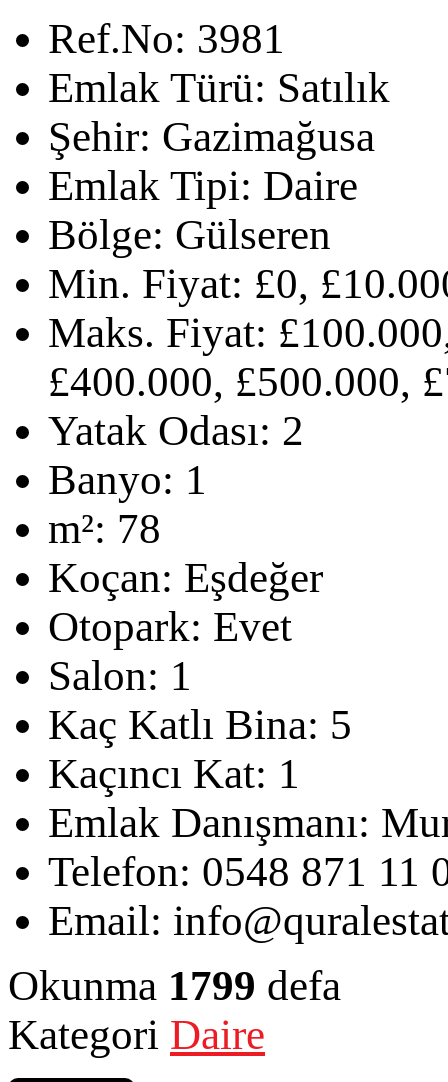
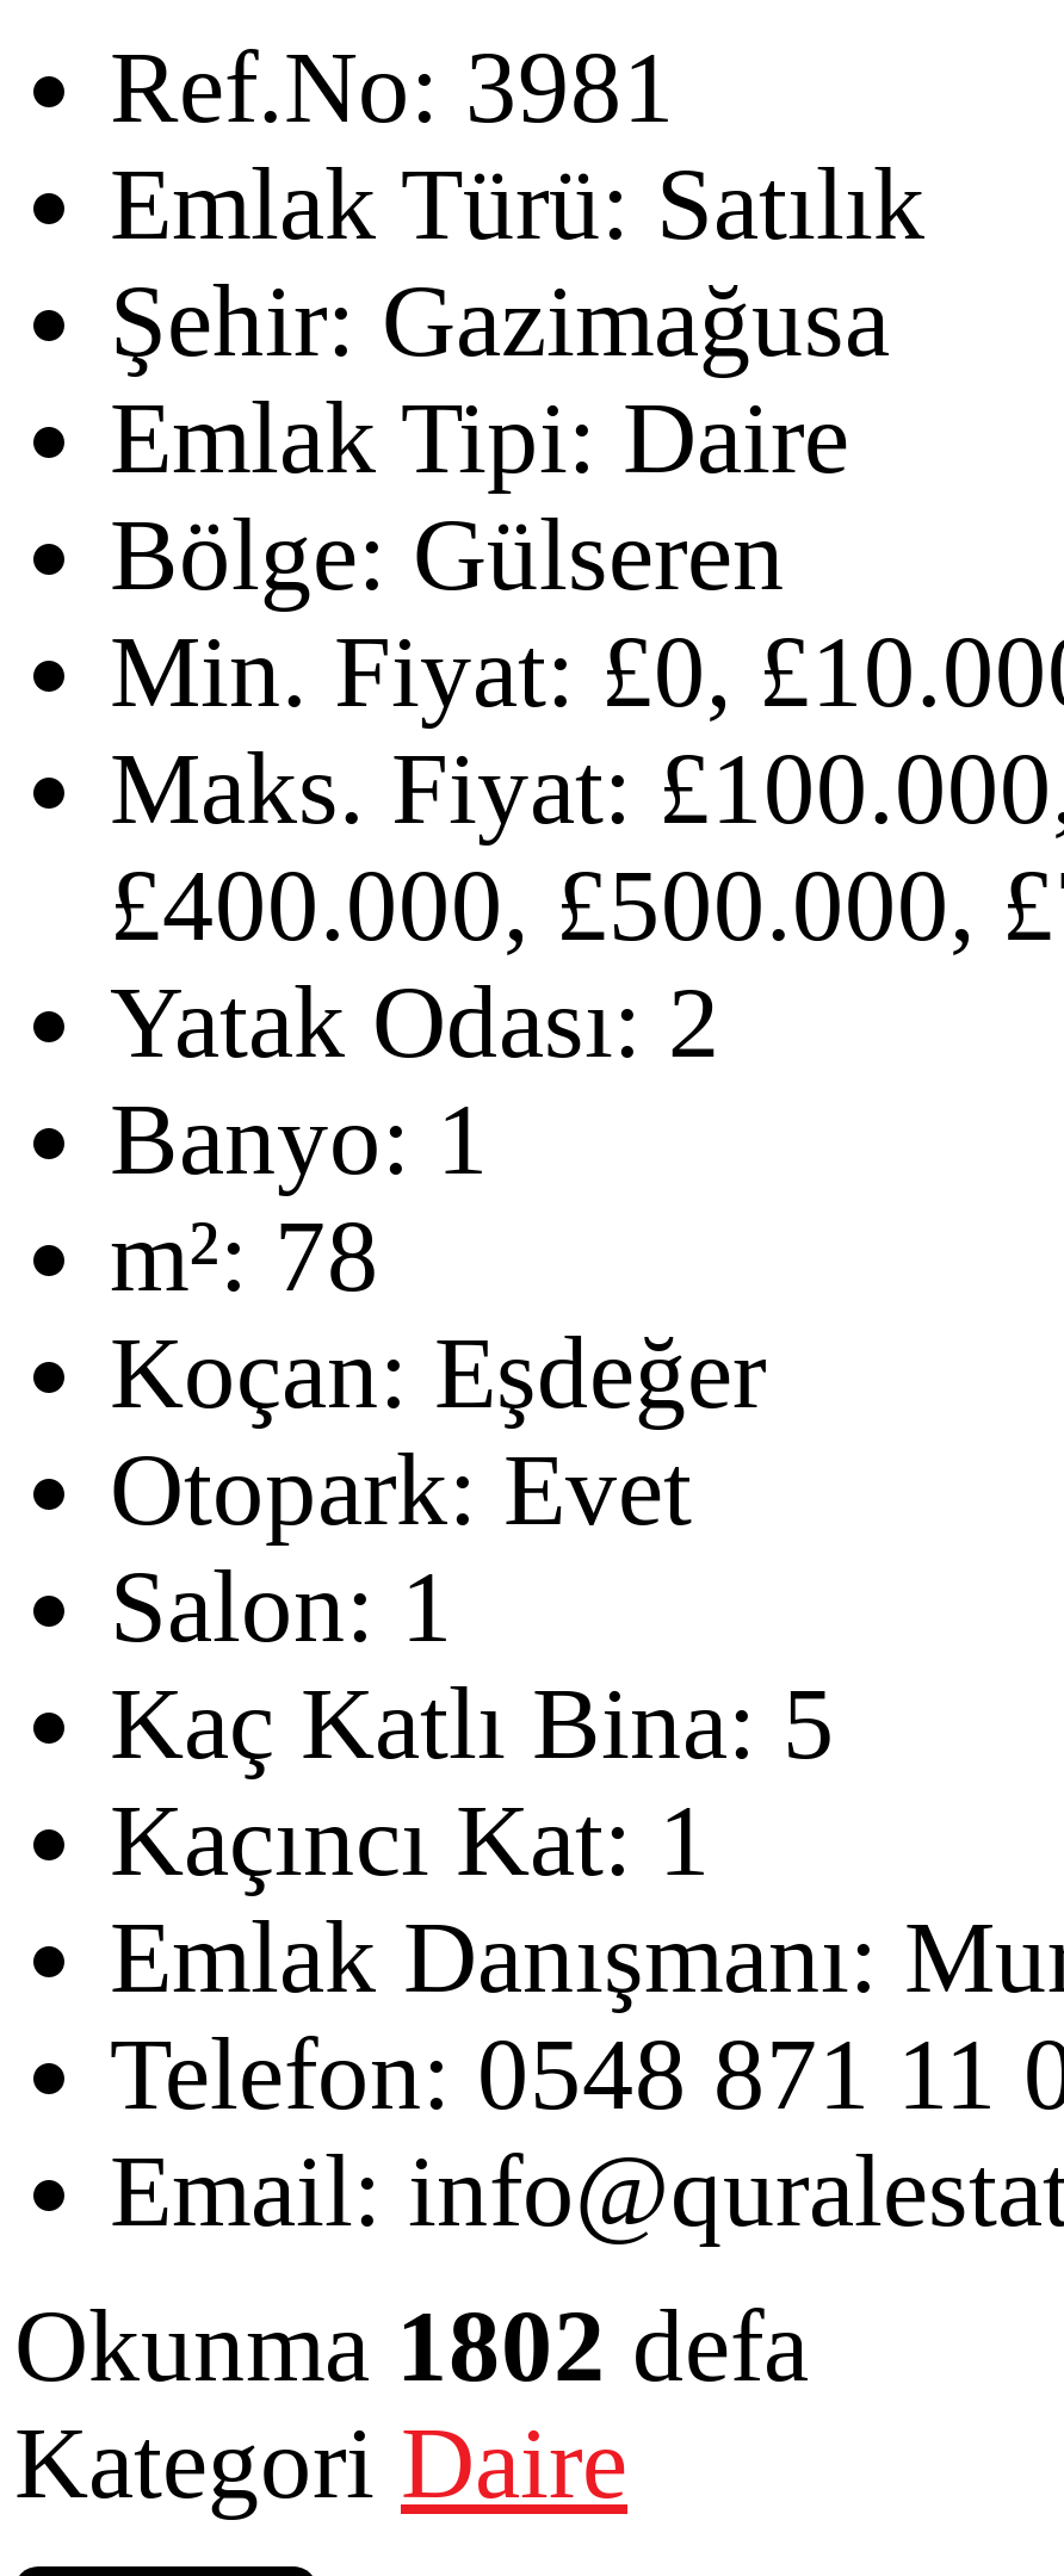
- Okunma 1799 defa
+ Okunma 1802 defa
